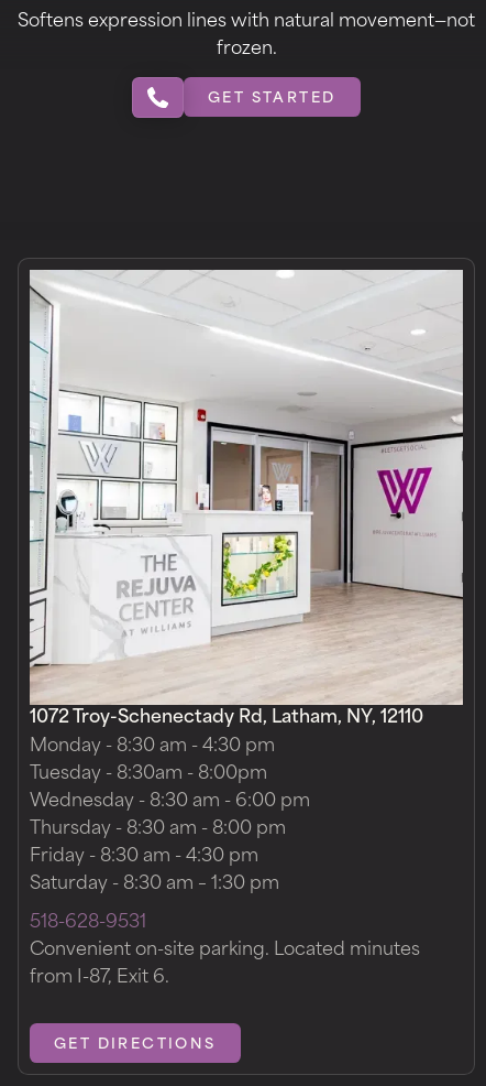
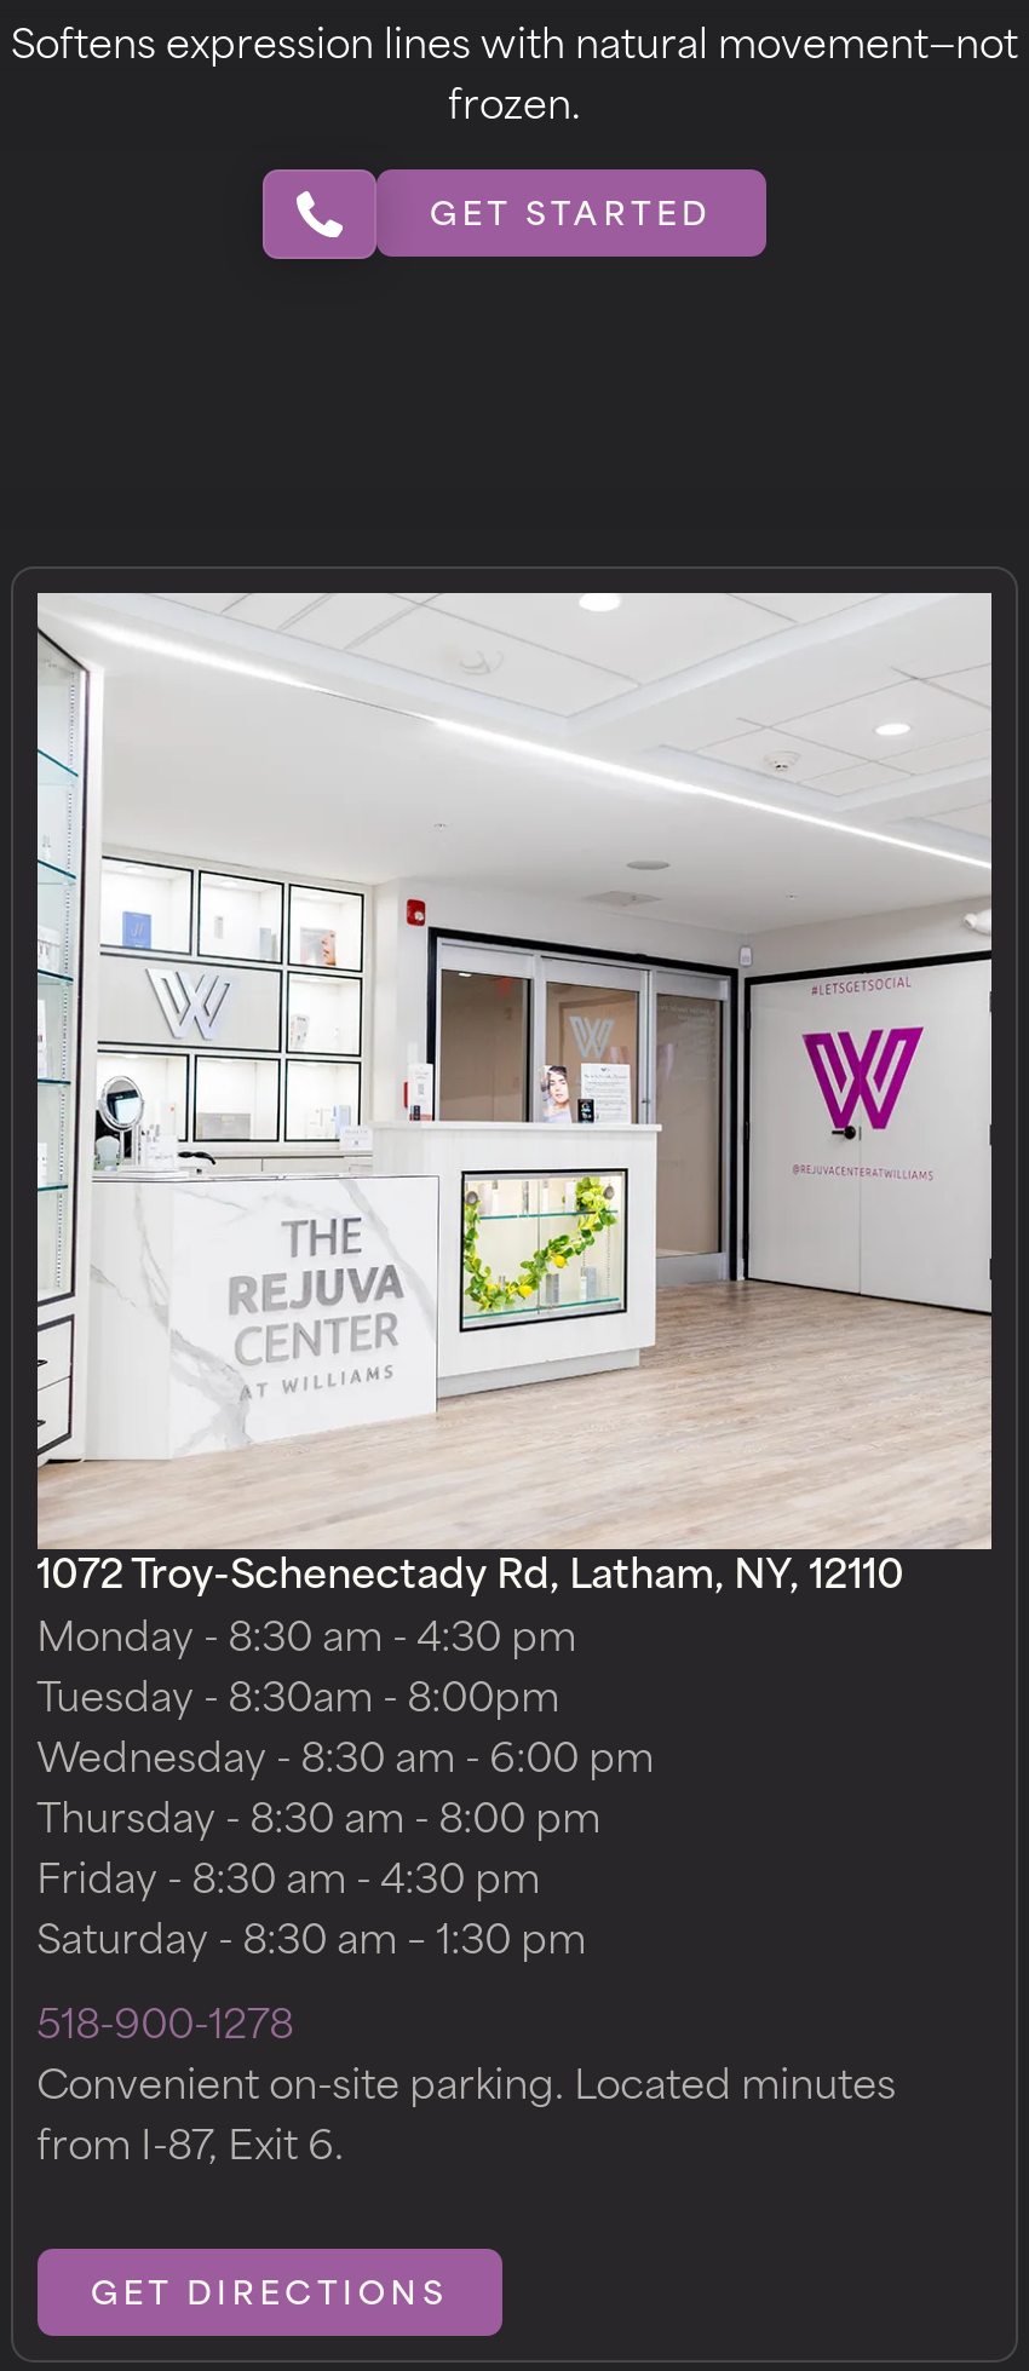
- 518-628-9531
+ 518-900-1278
